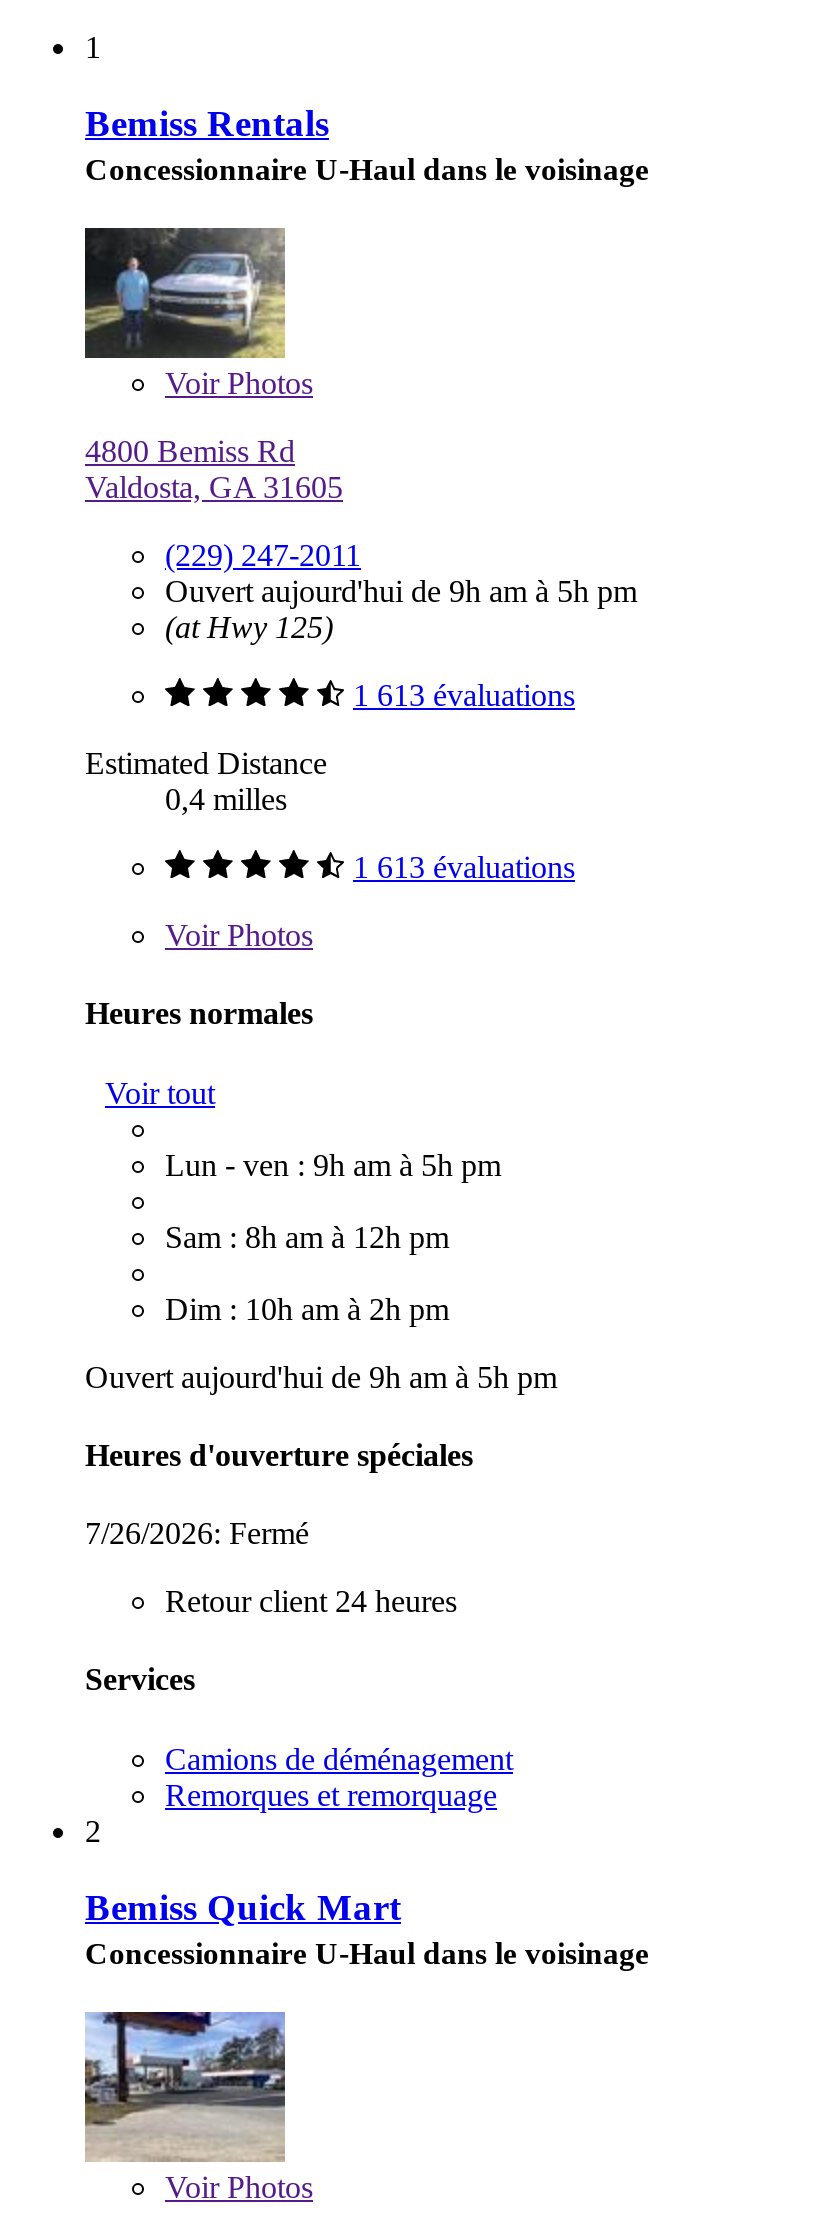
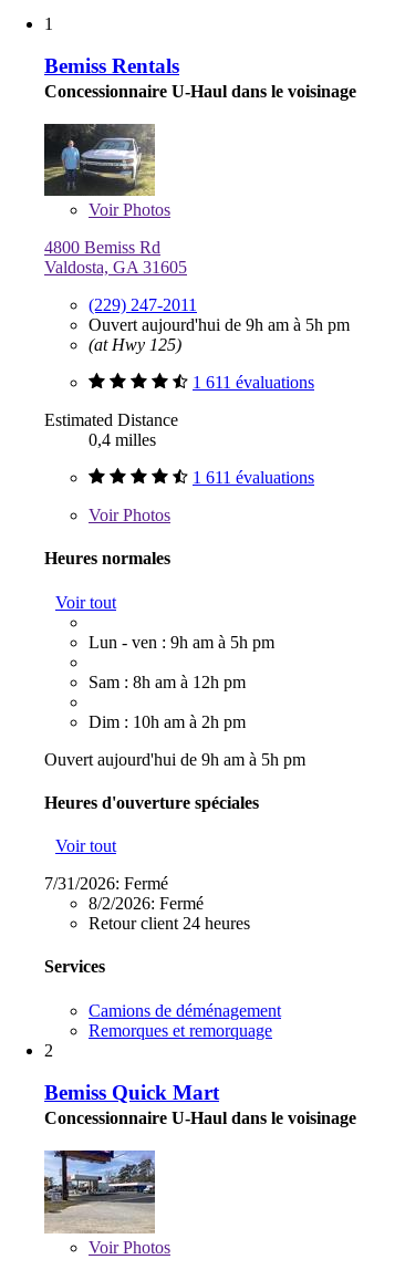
- 1 613 évaluations
+ 1 611 évaluations

- 1 613 évaluations
+ 1 611 évaluations

- 7/26/2026: Fermé
+ Voir tout
+ 7/31/2026: Fermé
+ 8/2/2026: Fermé
